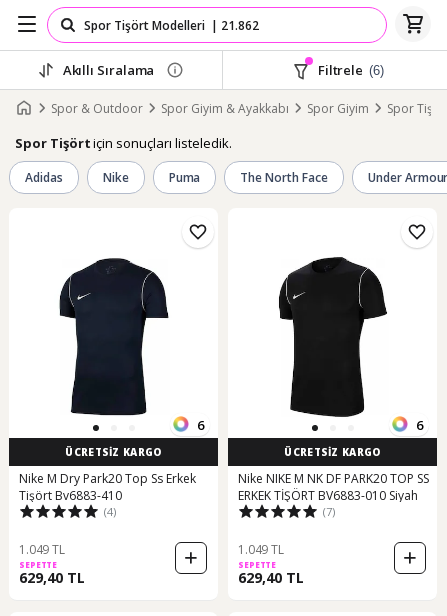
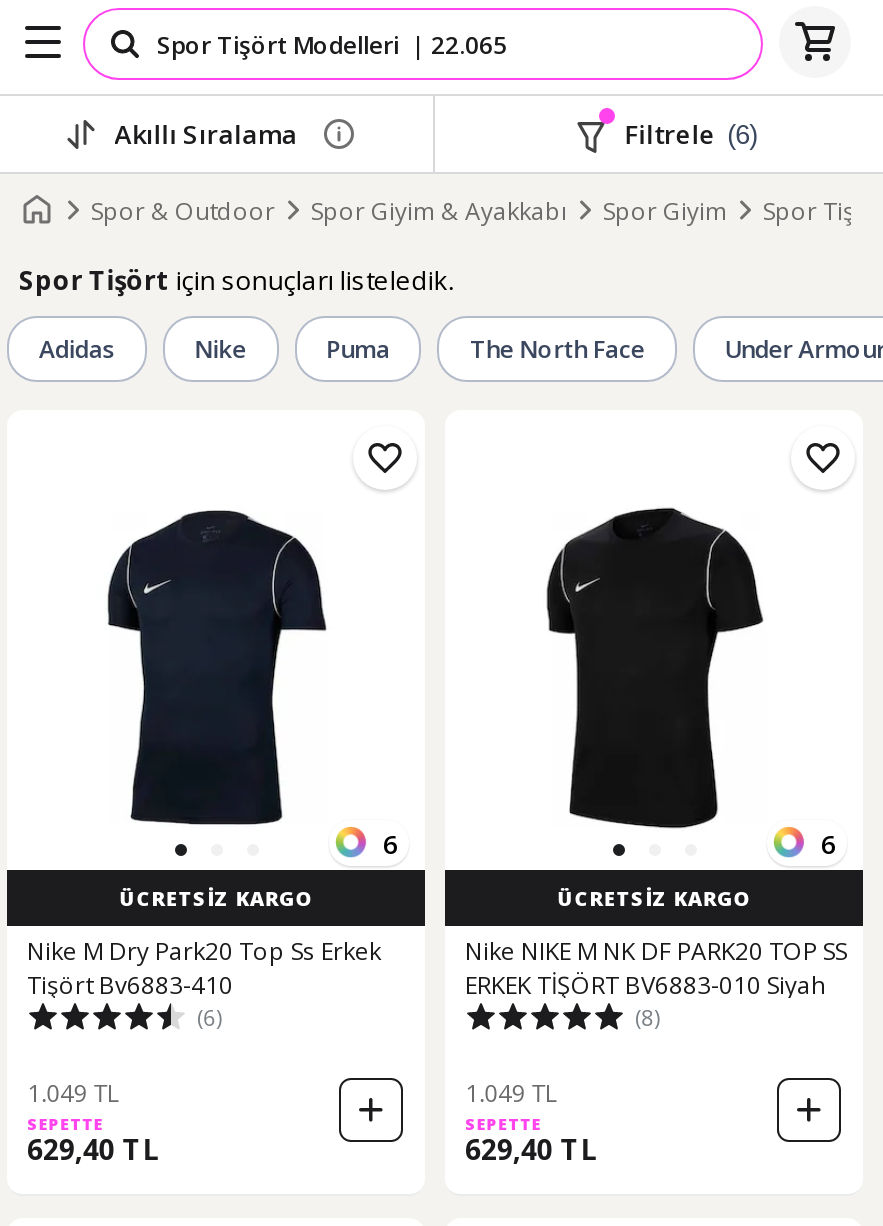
- (4)
+ (6)

- (7)
+ (8)
